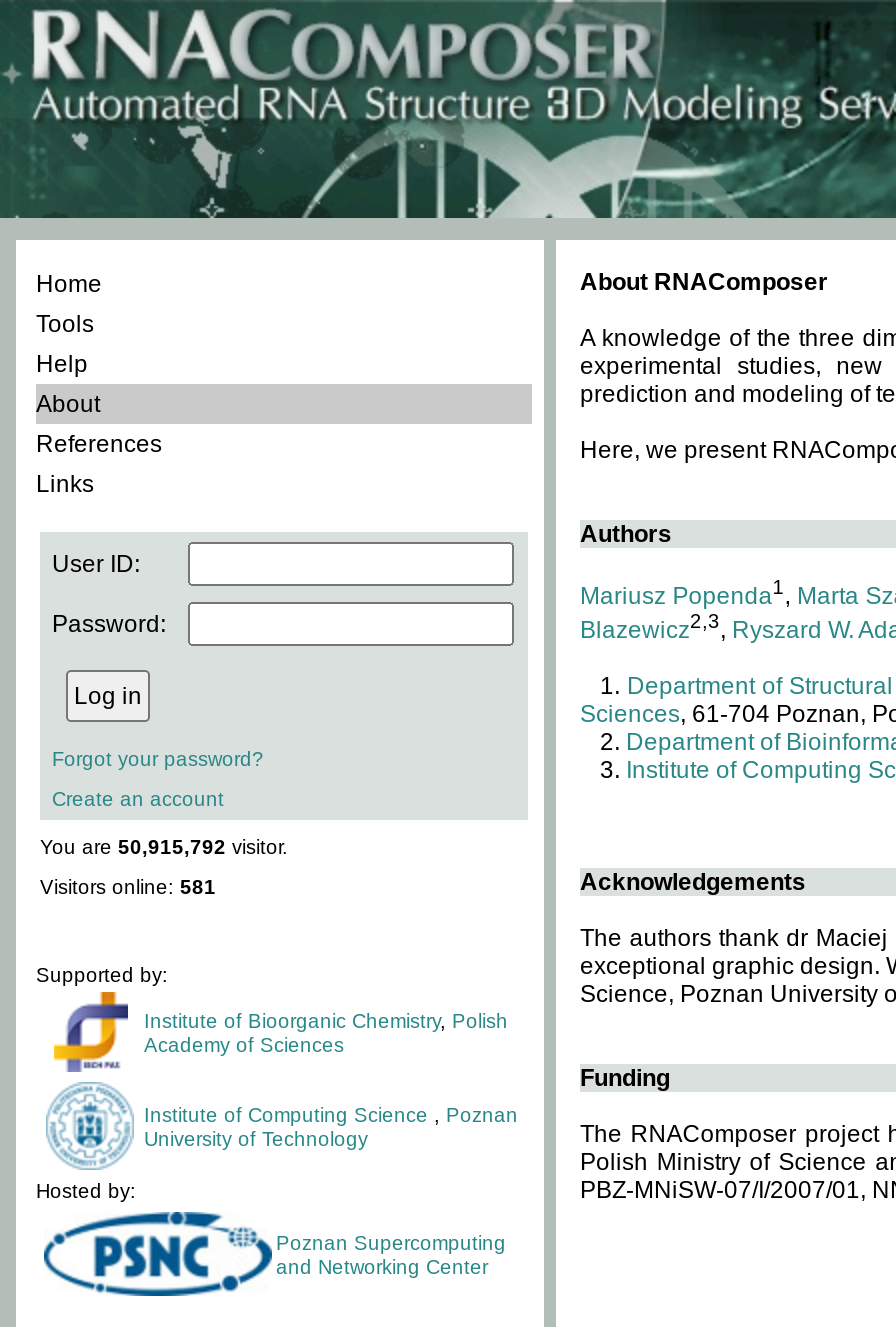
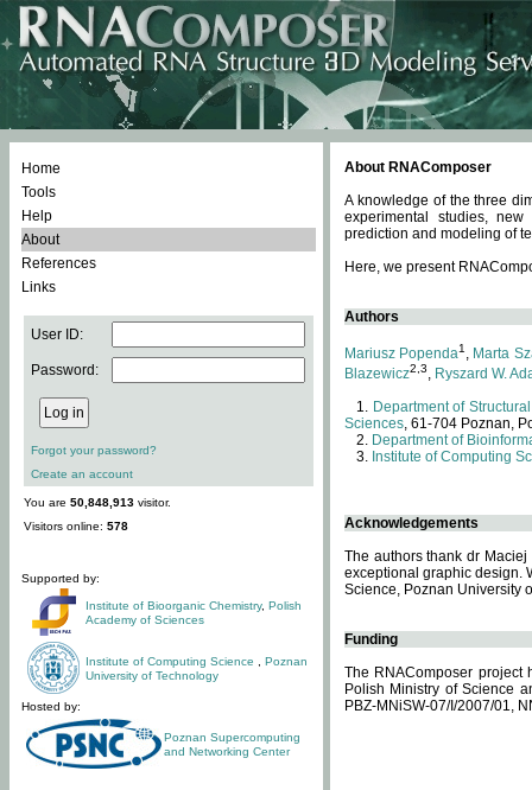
- You are 50,915,792 visitor.
+ You are 50,848,913 visitor.

- Visitors online: 581
+ Visitors online: 578
